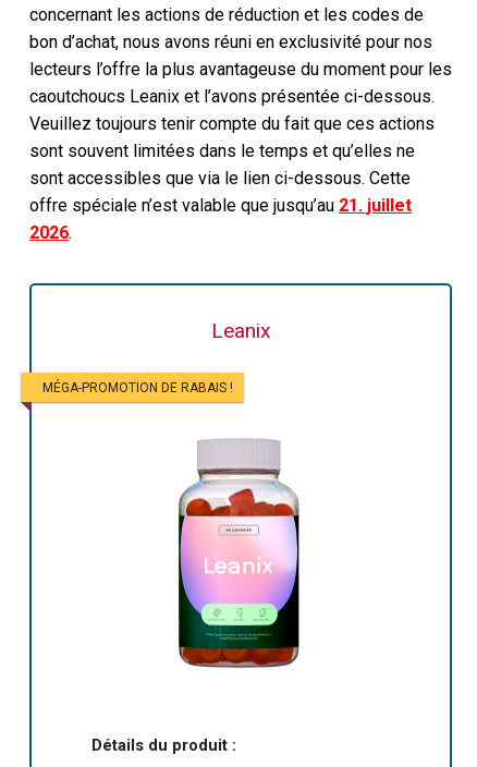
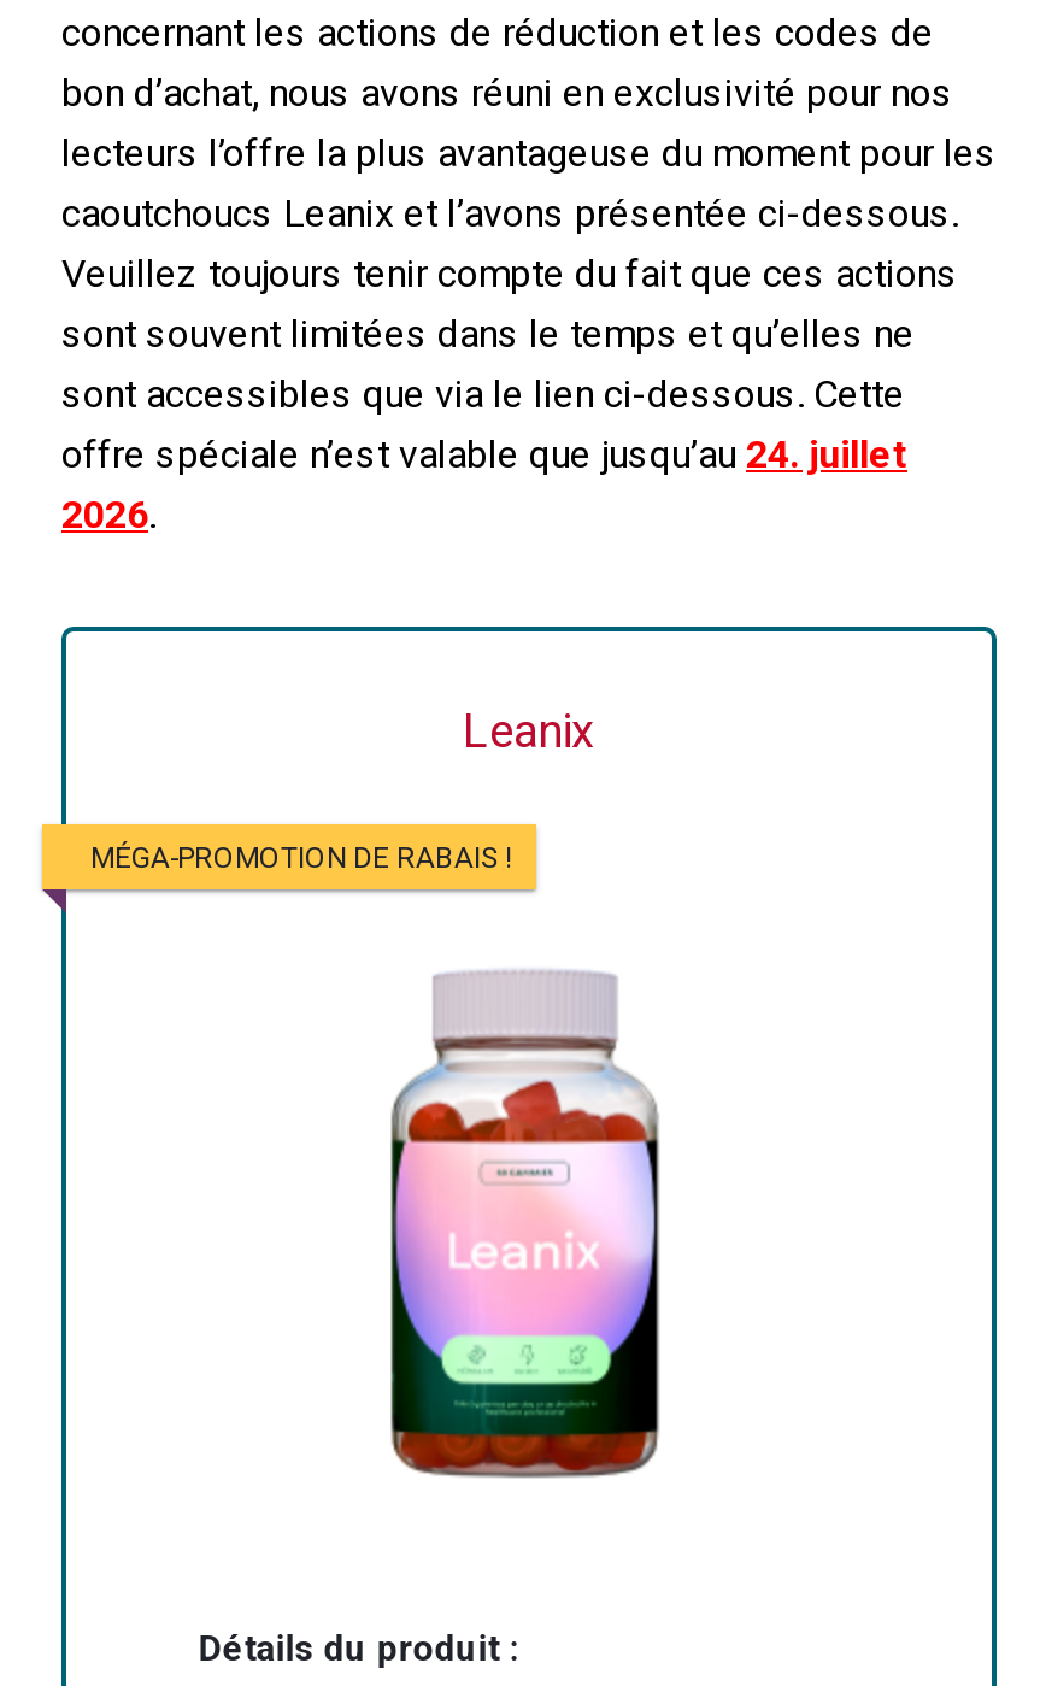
- offre spéciale n’est valable que jusqu’au 21. juillet
+ offre spéciale n’est valable que jusqu’au 24. juillet
